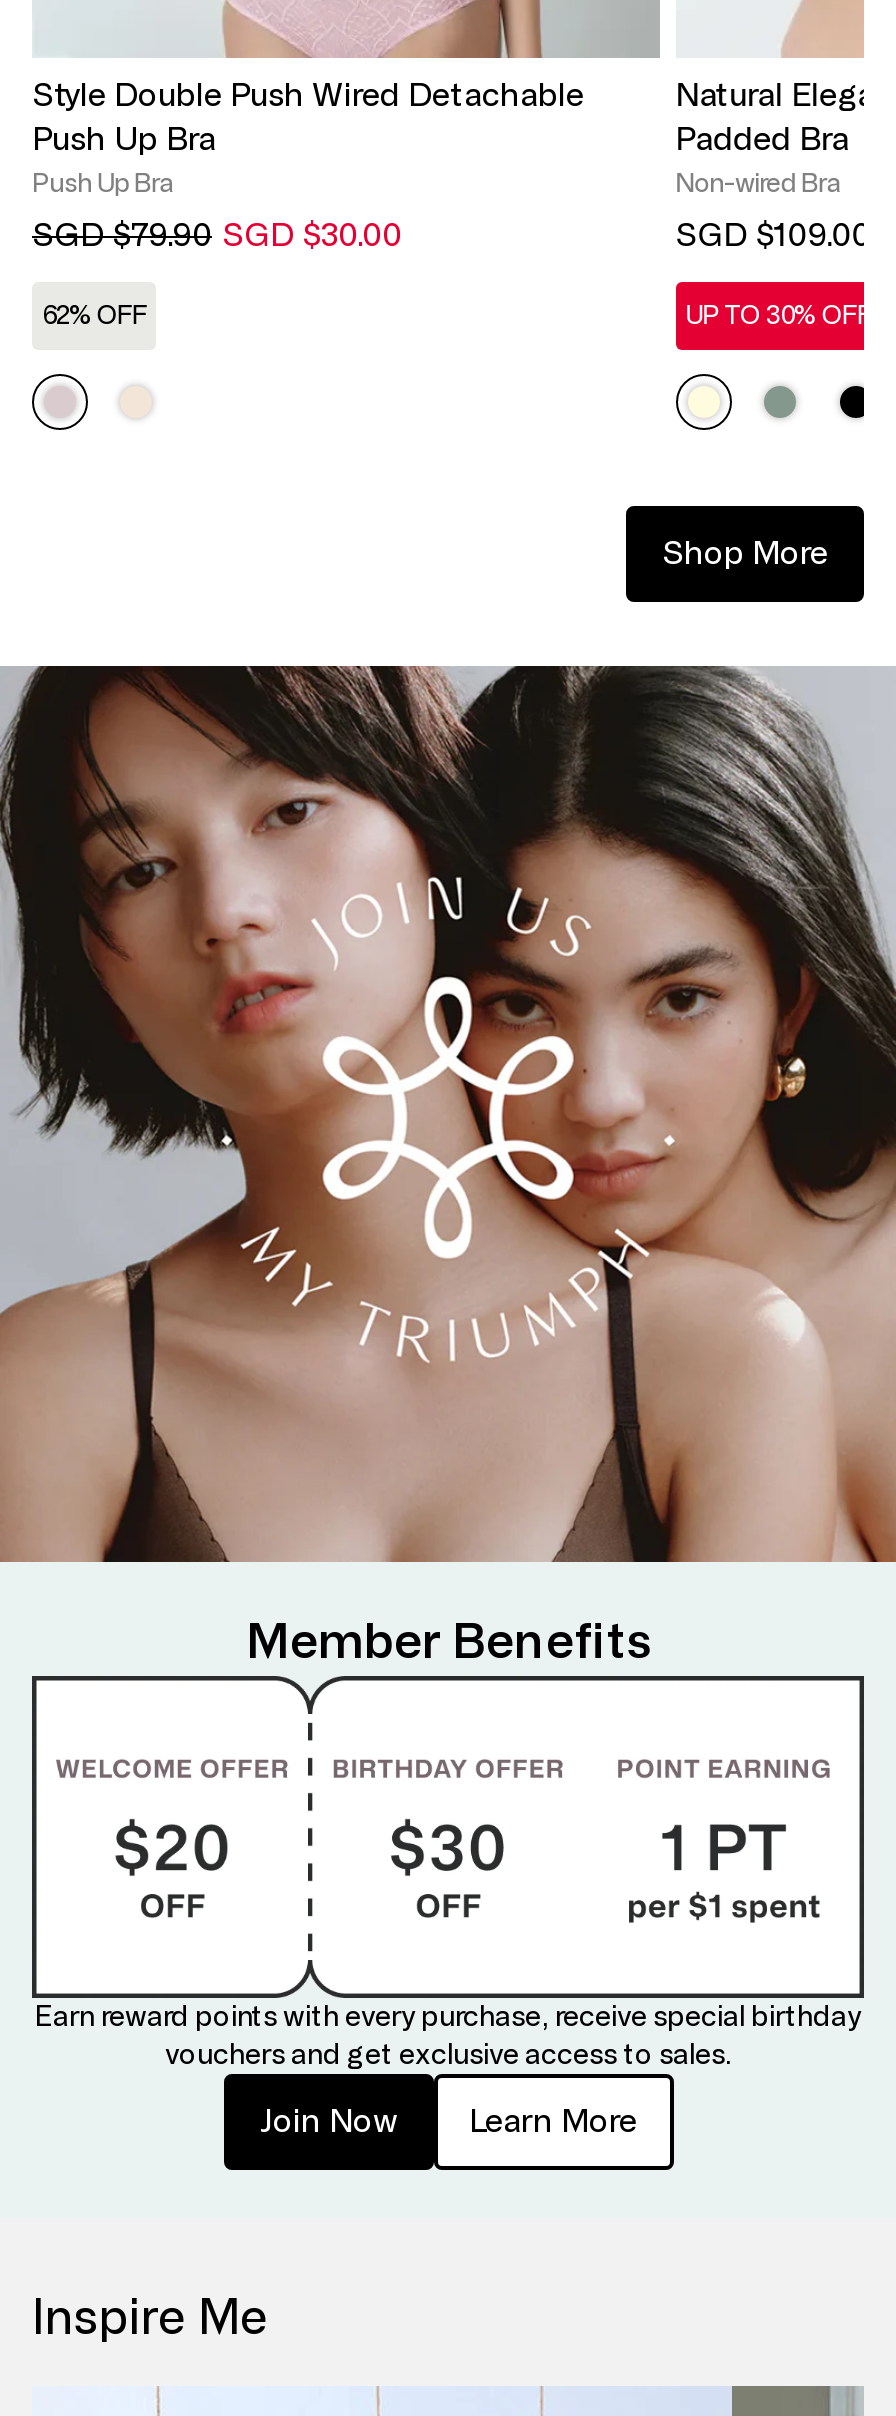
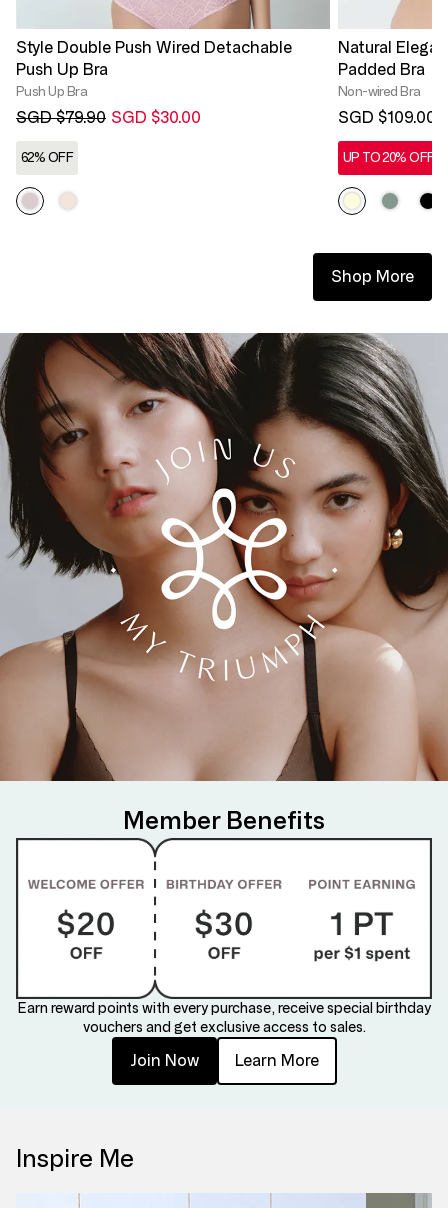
- UP TO 30% OFF*
+ UP TO 20% OFF*
